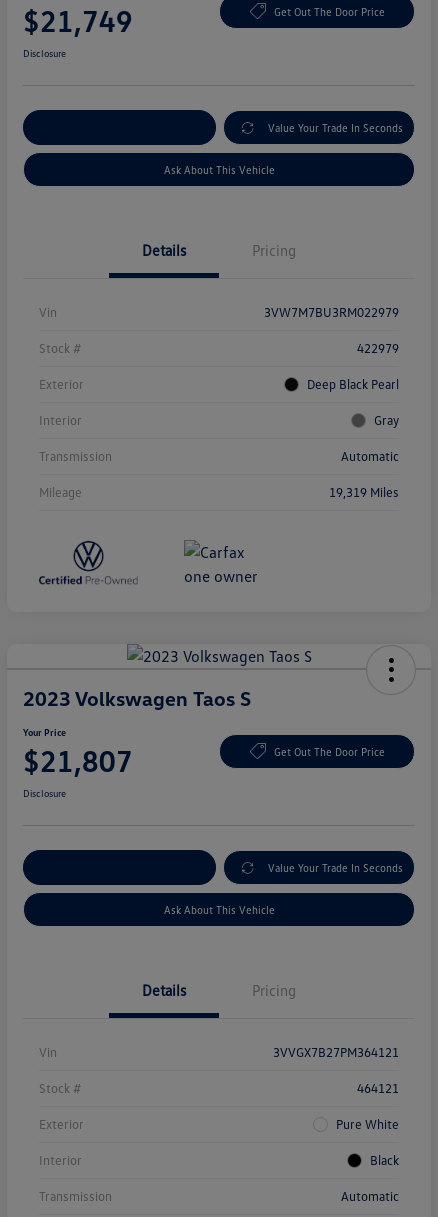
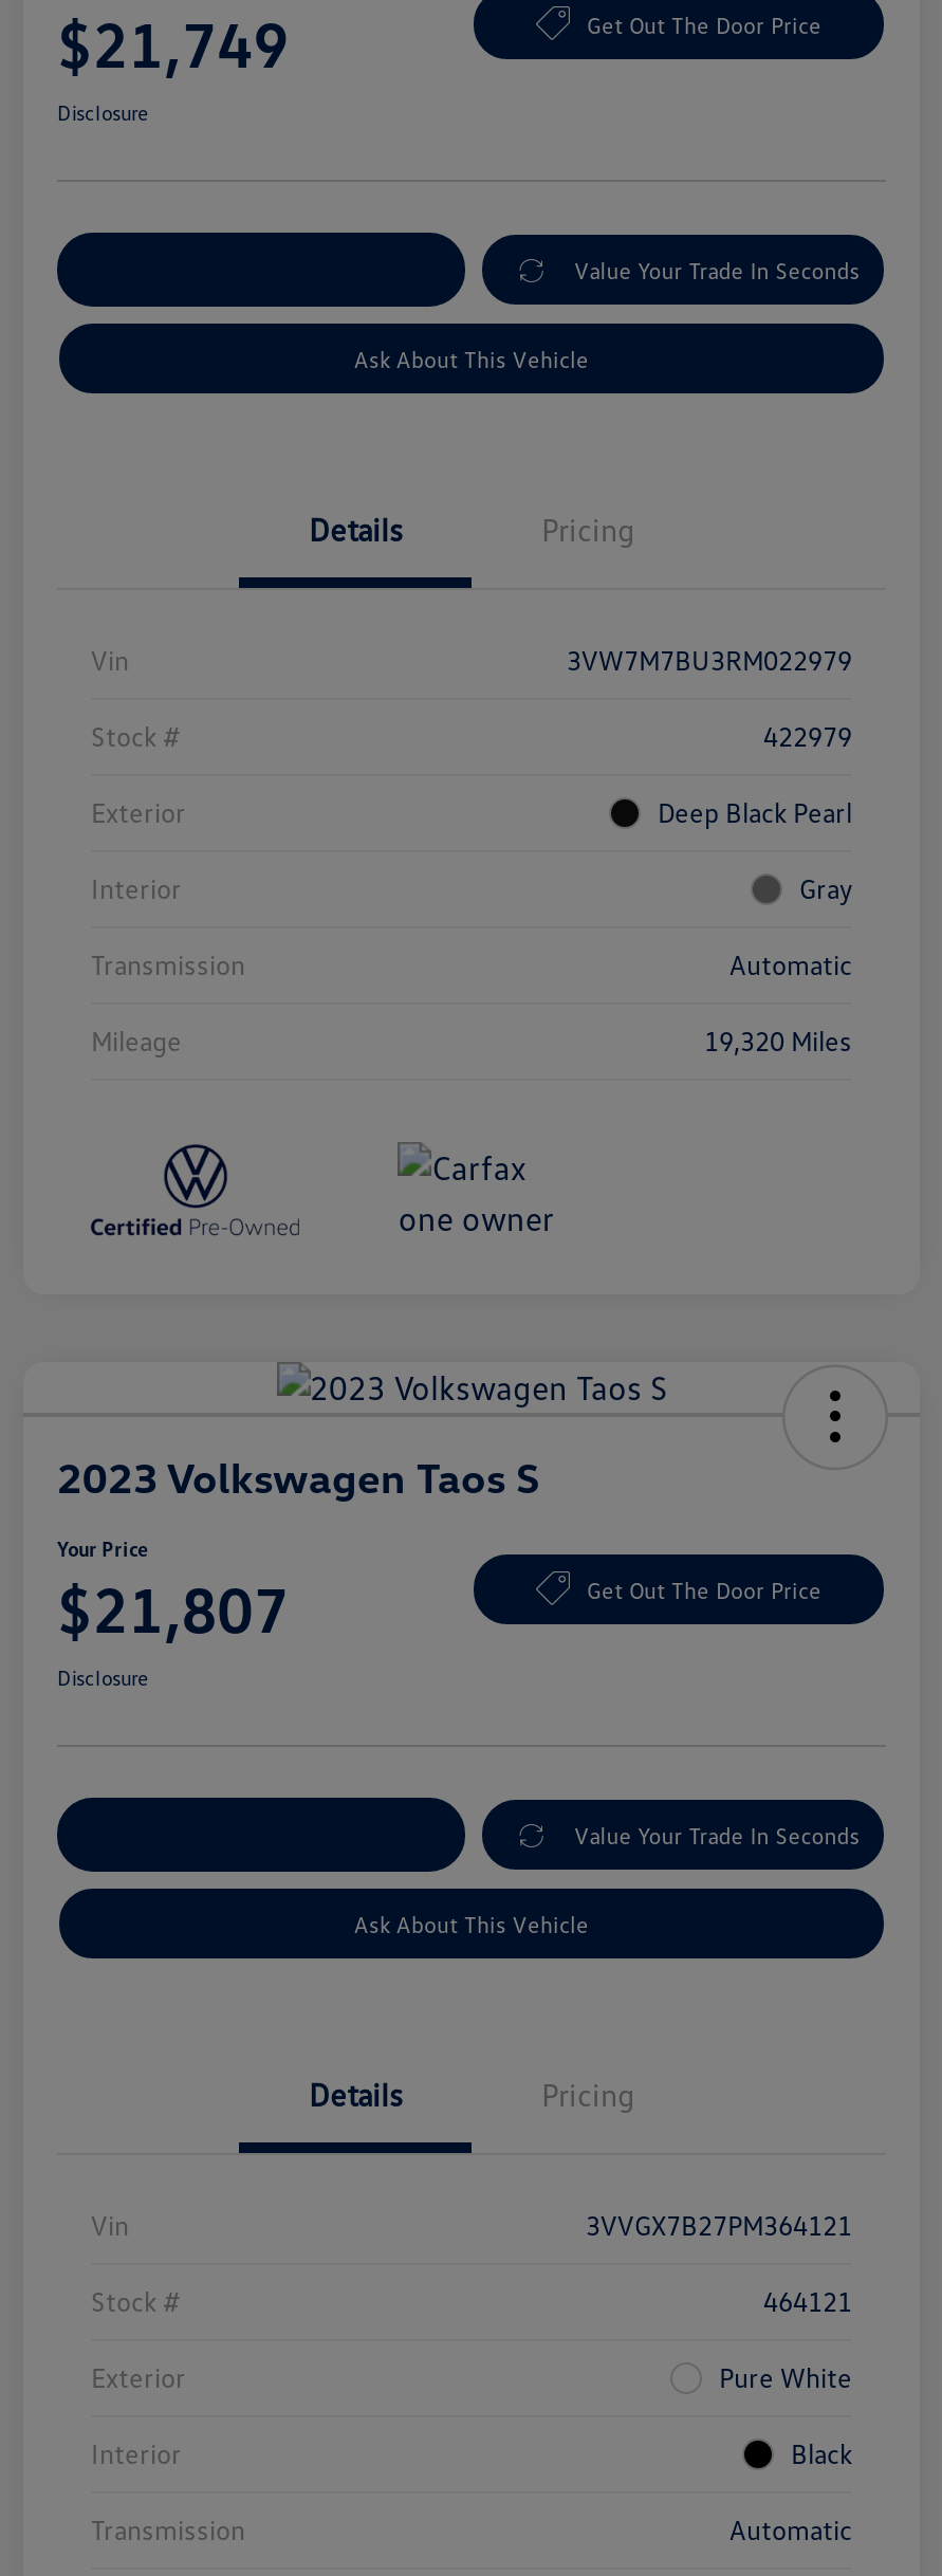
- 19,319 Miles
+ 19,320 Miles
